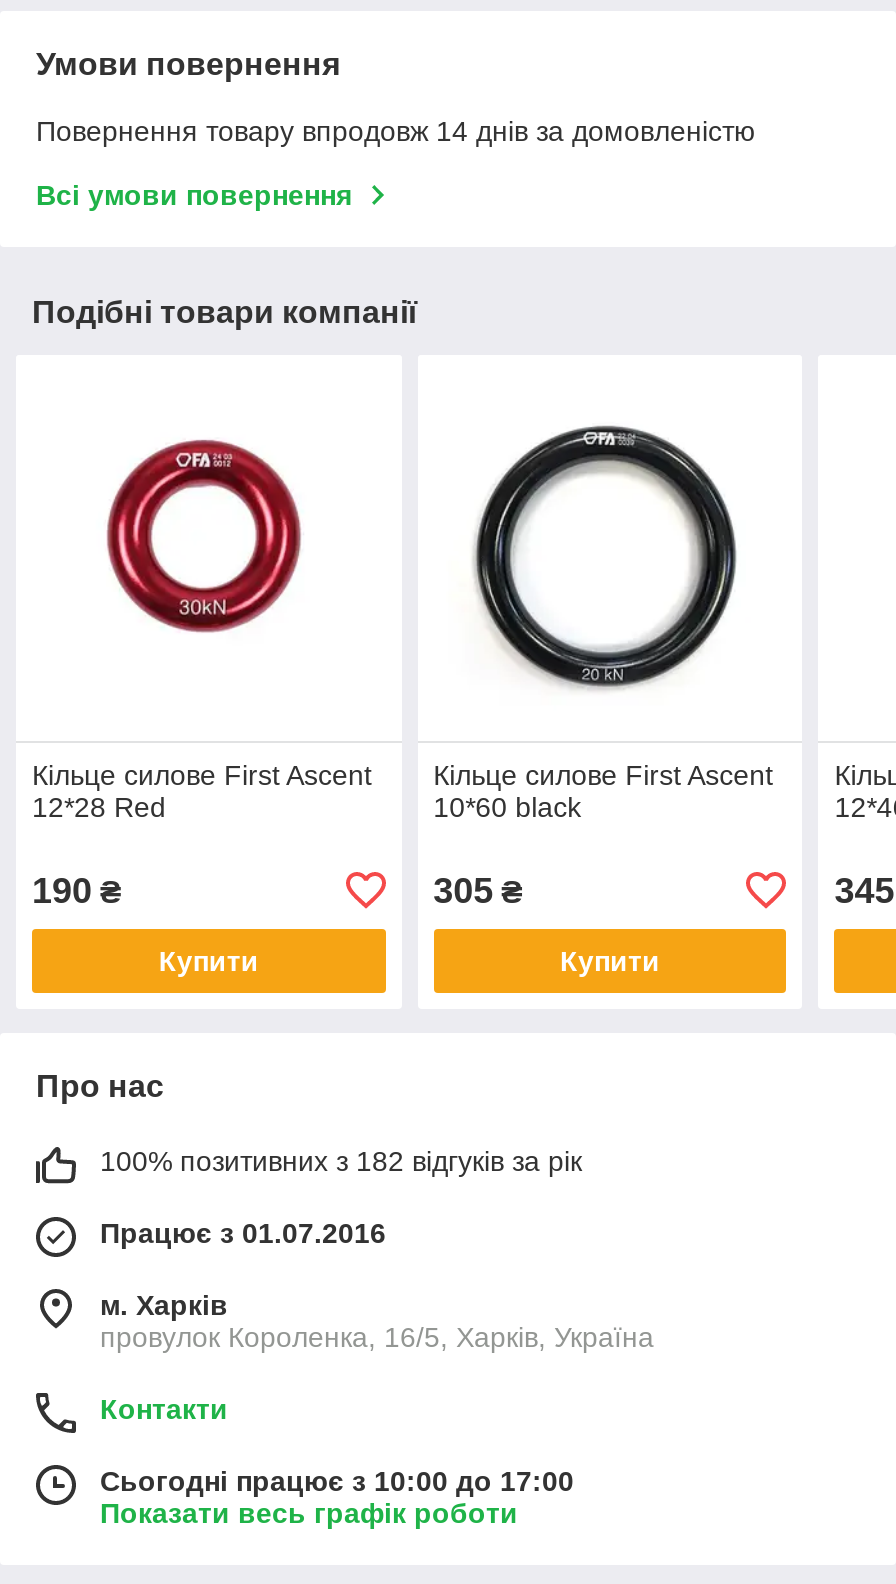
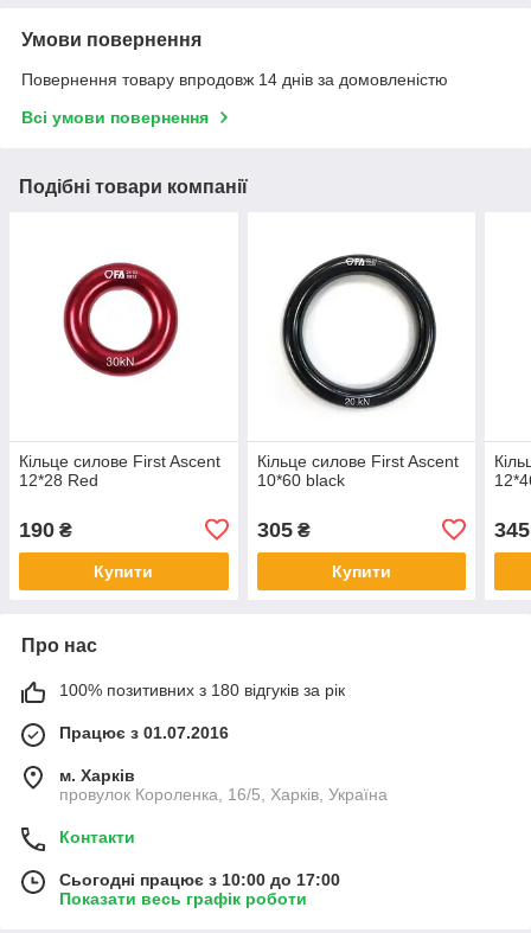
- 100% позитивних з 182 відгуків за рік
+ 100% позитивних з 180 відгуків за рік
